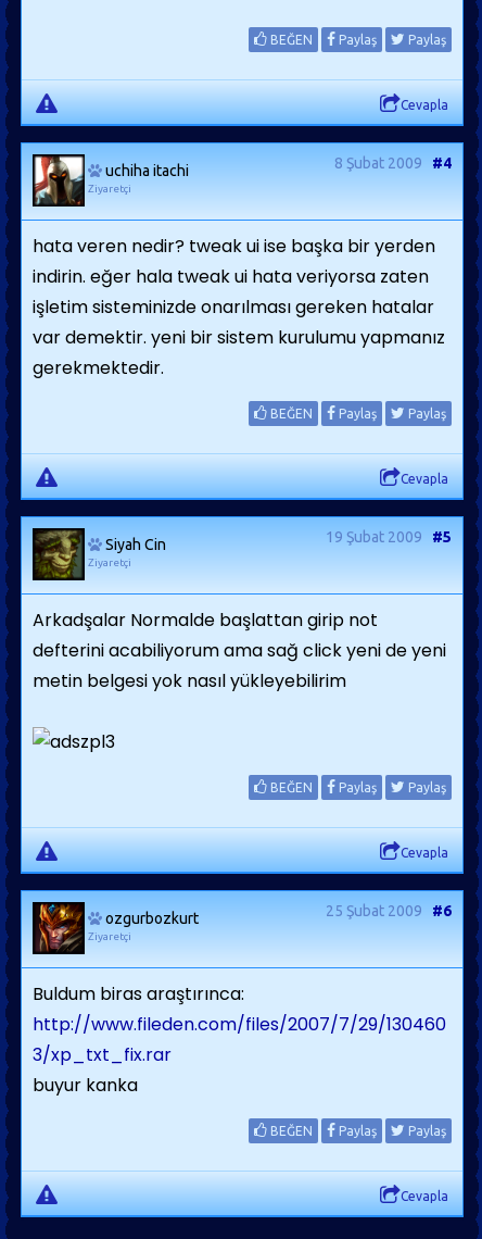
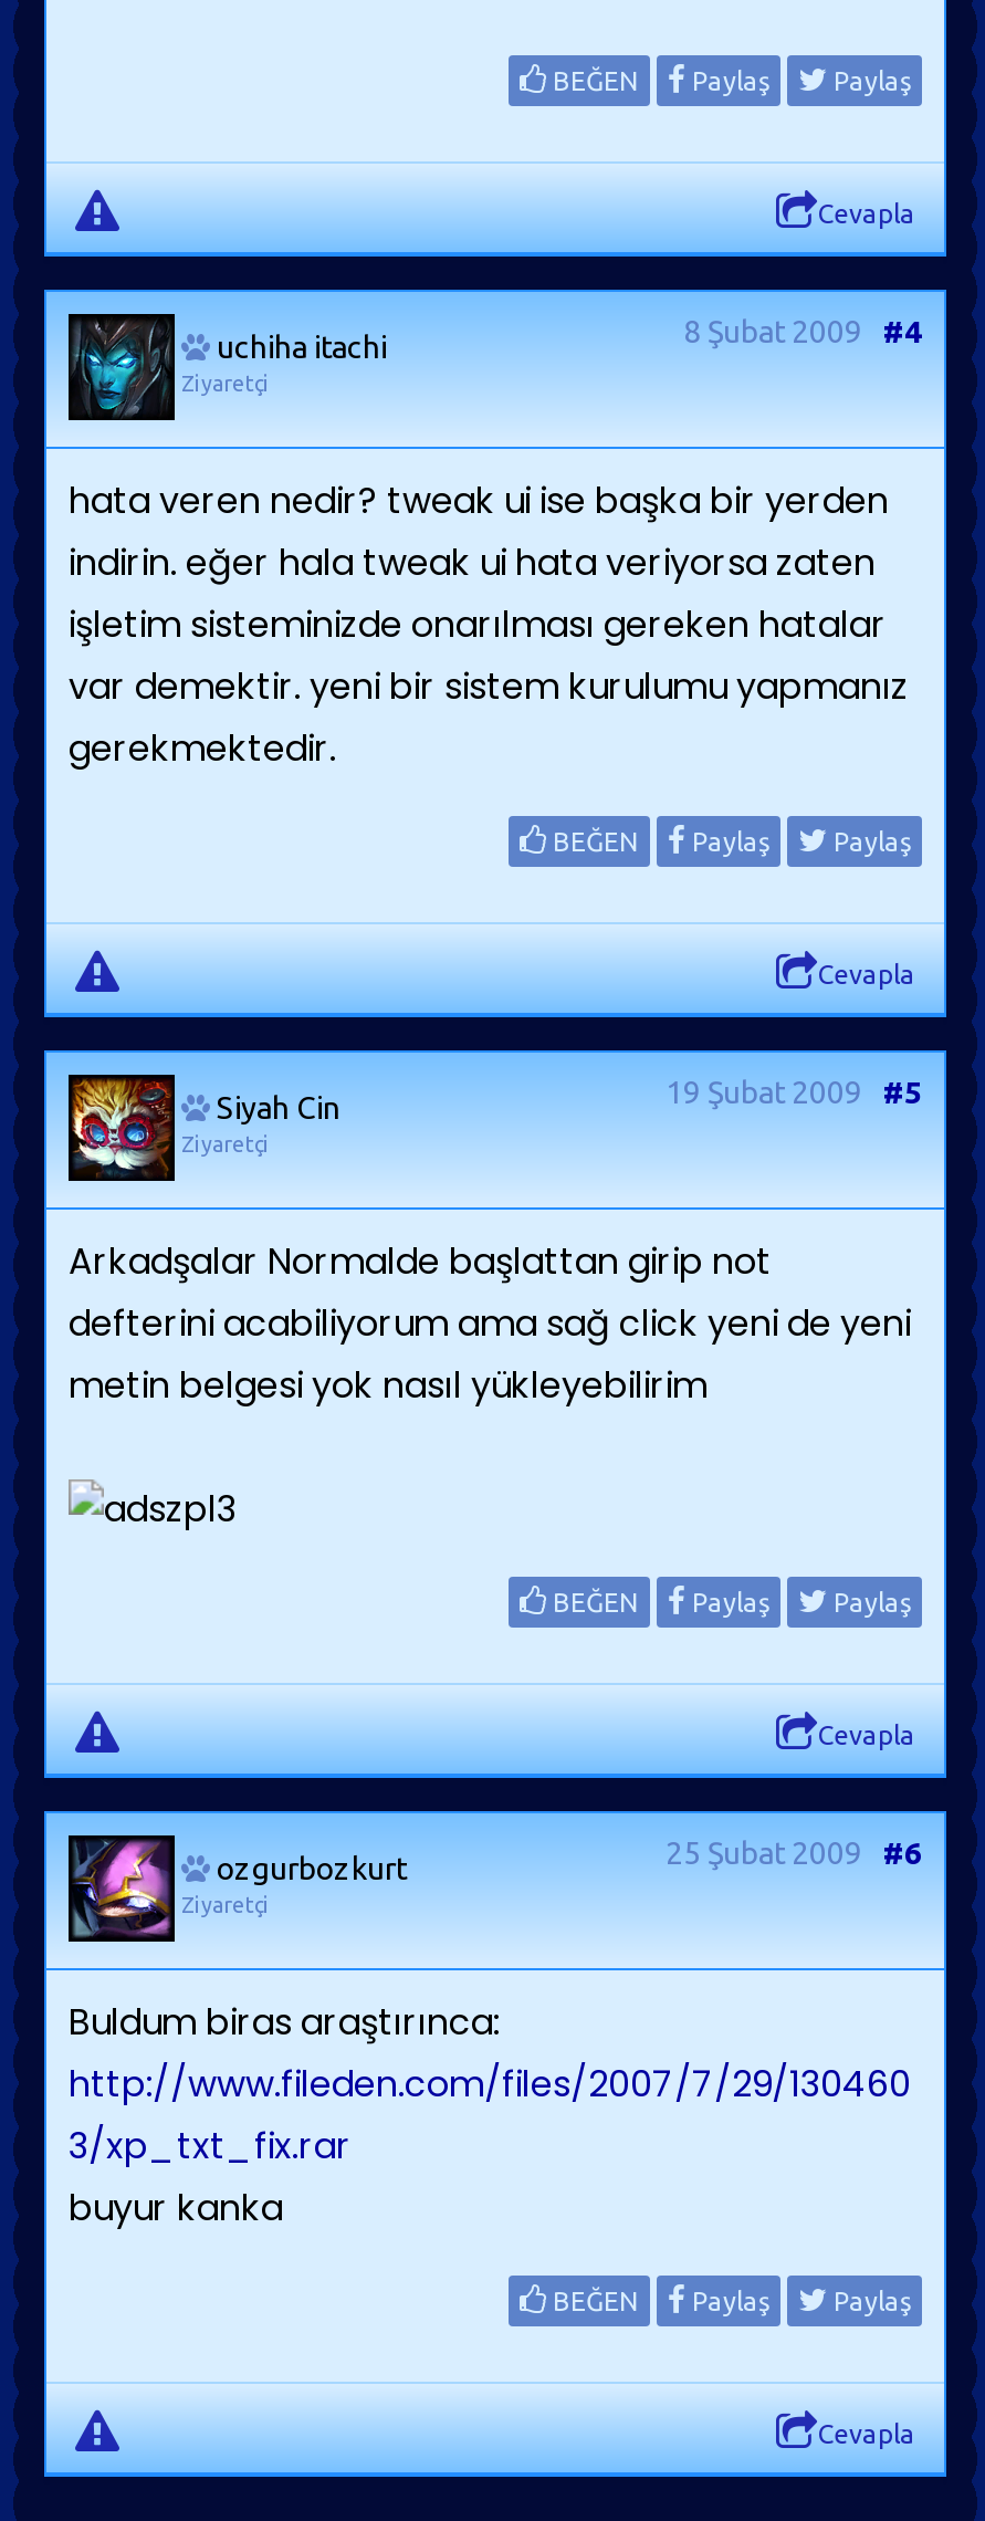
- [image]
+ [image]

- [image]
+ [image]

- [image]
+ [image]
